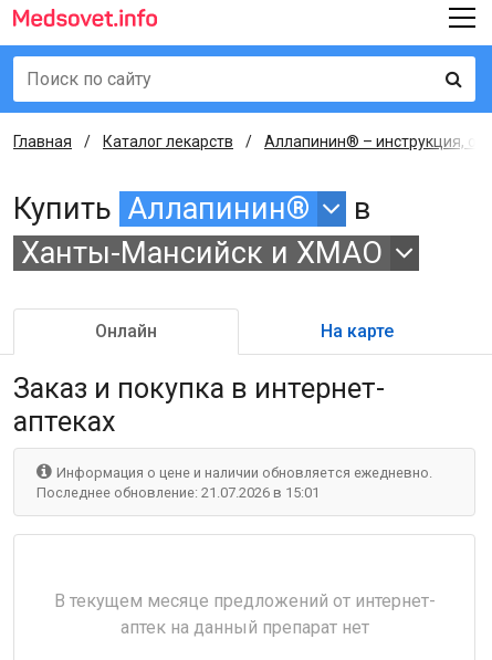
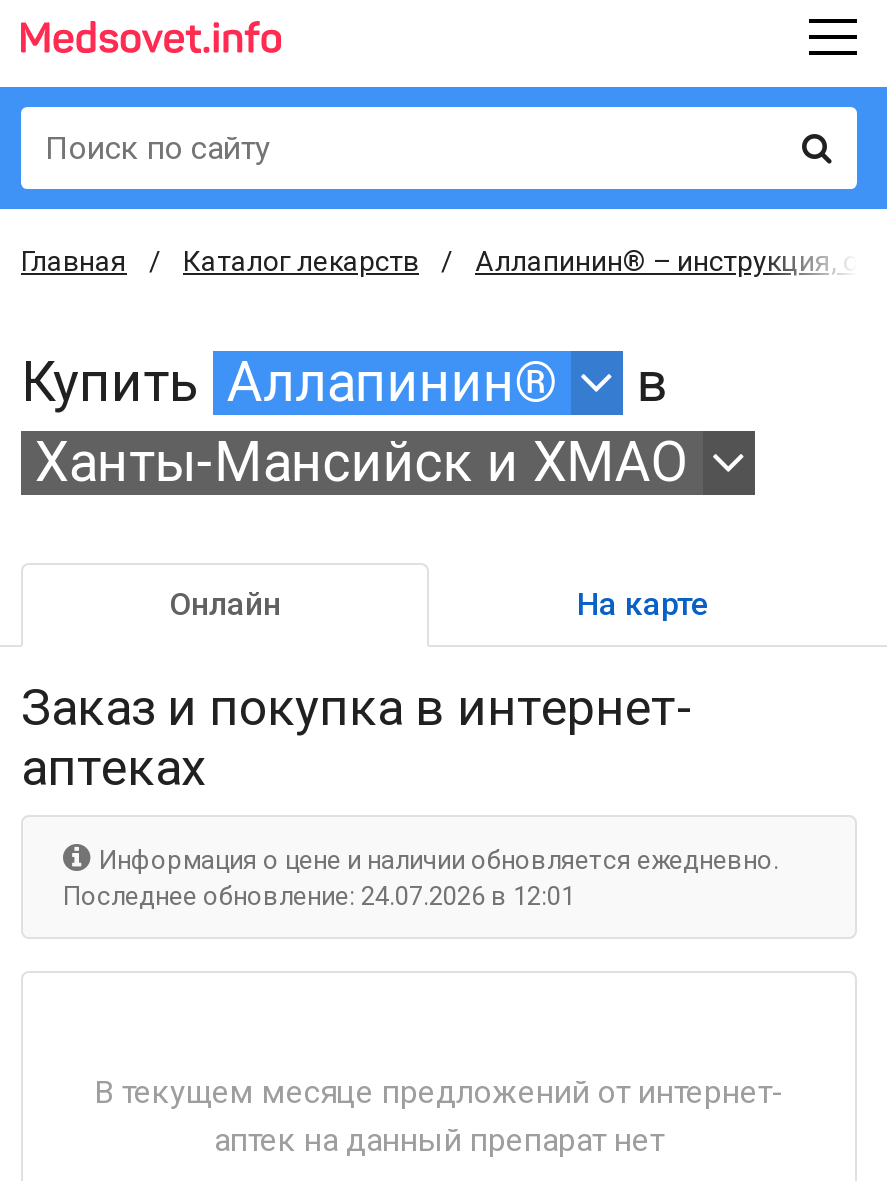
- Последнее обновление: 21.07.2026 в 15:01
+ Последнее обновление: 24.07.2026 в 12:01
